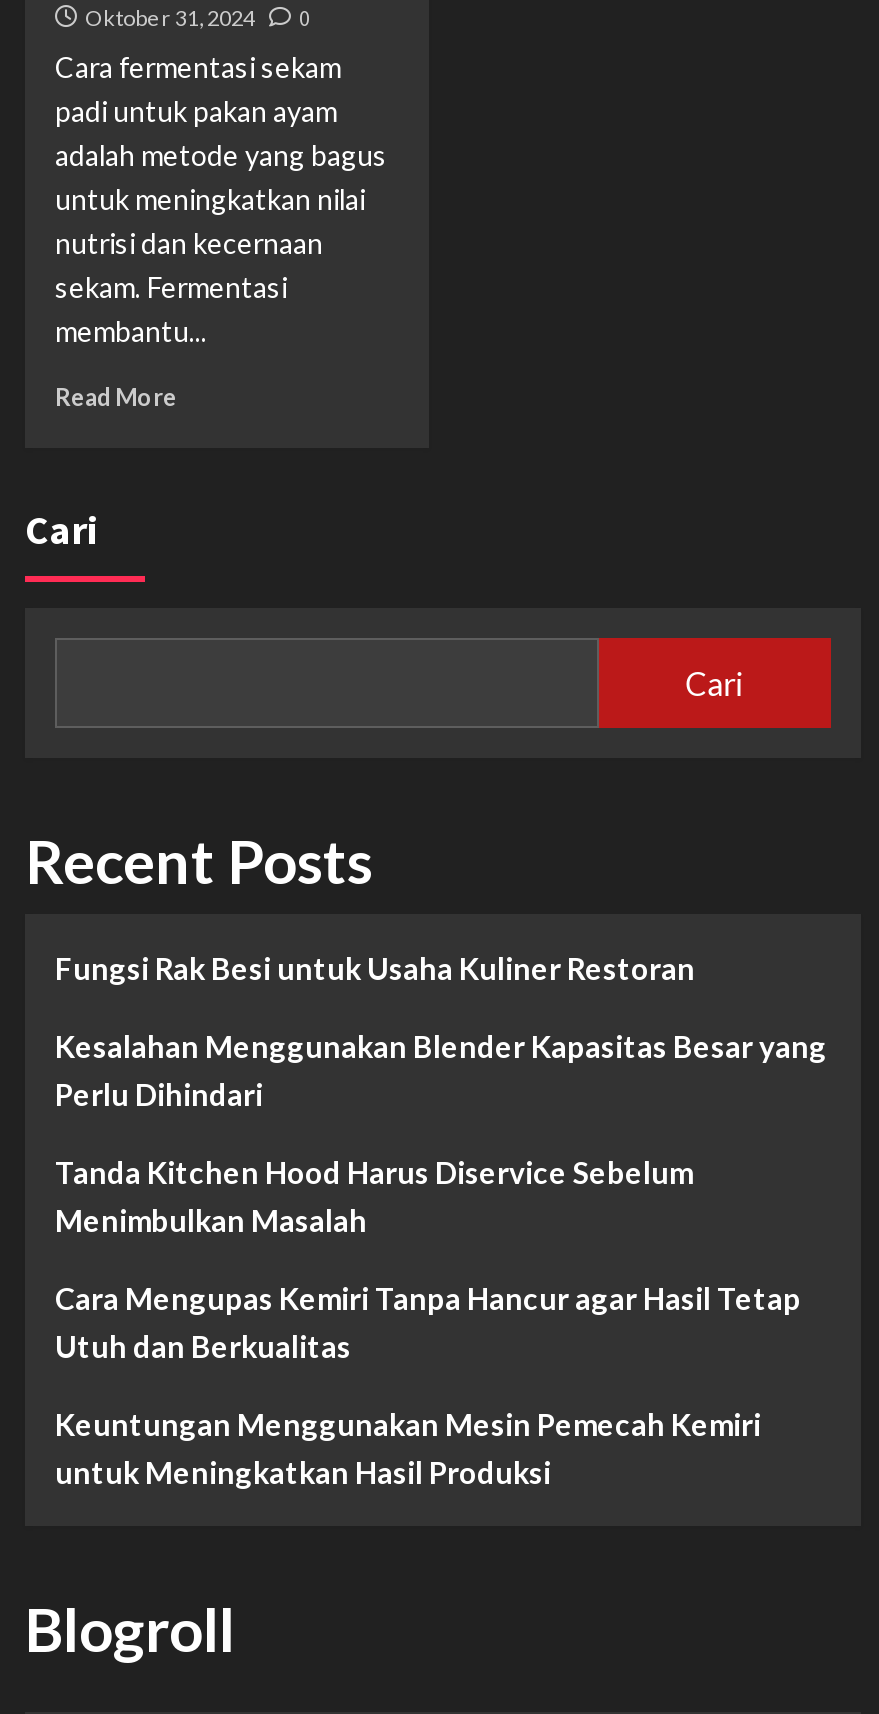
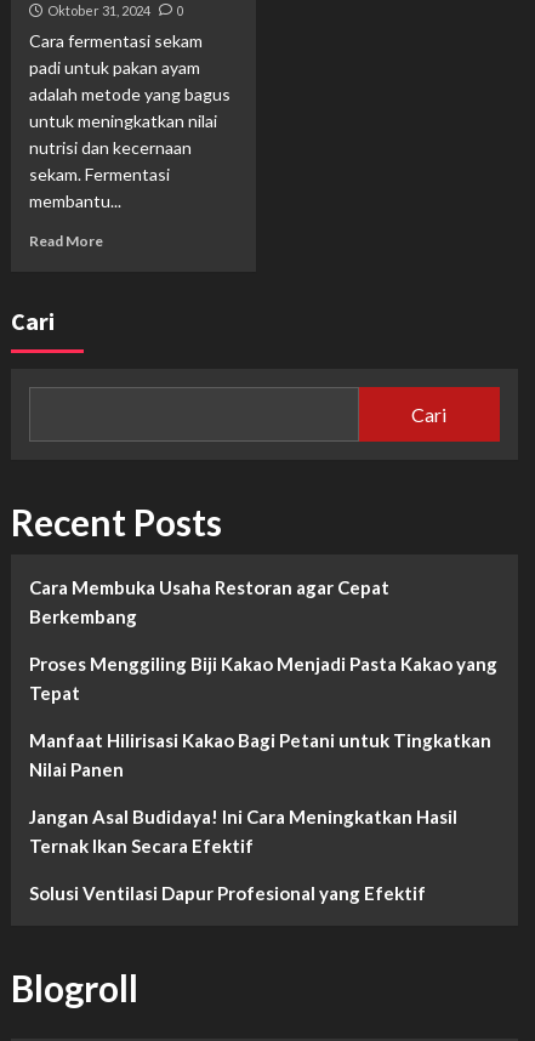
- Fungsi Rak Besi untuk Usaha Kuliner Restoran
+ Cara Membuka Usaha Restoran agar Cepat
+ Berkembang

- Kesalahan Menggunakan Blender Kapasitas Besar yang
- Perlu Dihindari
+ Proses Menggiling Biji Kakao Menjadi Pasta Kakao yang
+ Tepat

- Tanda Kitchen Hood Harus Diservice Sebelum
- Menimbulkan Masalah
+ Manfaat Hilirisasi Kakao Bagi Petani untuk Tingkatkan
+ Nilai Panen

- Cara Mengupas Kemiri Tanpa Hancur agar Hasil Tetap
- Utuh dan Berkualitas
+ Jangan Asal Budidaya! Ini Cara Meningkatkan Hasil
+ Ternak Ikan Secara Efektif

- Keuntungan Menggunakan Mesin Pemecah Kemiri
- untuk Meningkatkan Hasil Produksi
+ Solusi Ventilasi Dapur Profesional yang Efektif
